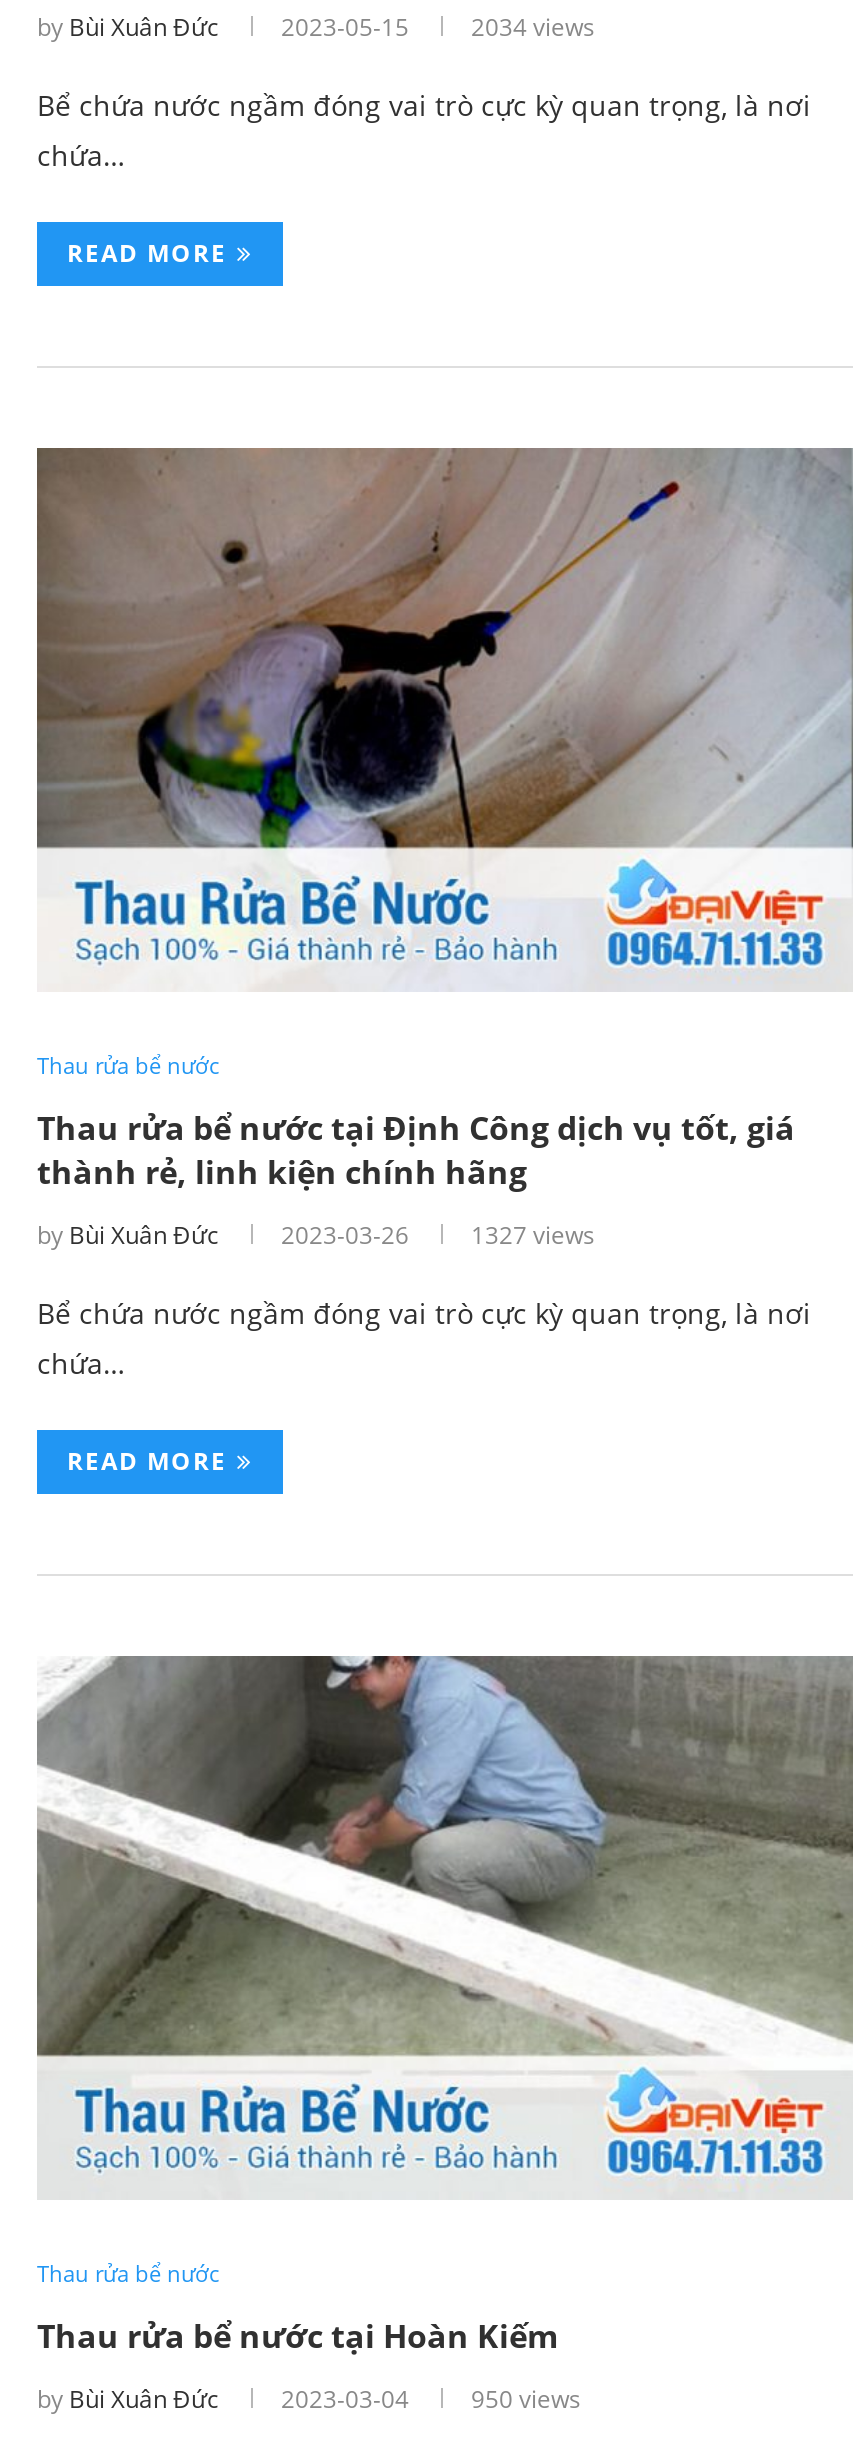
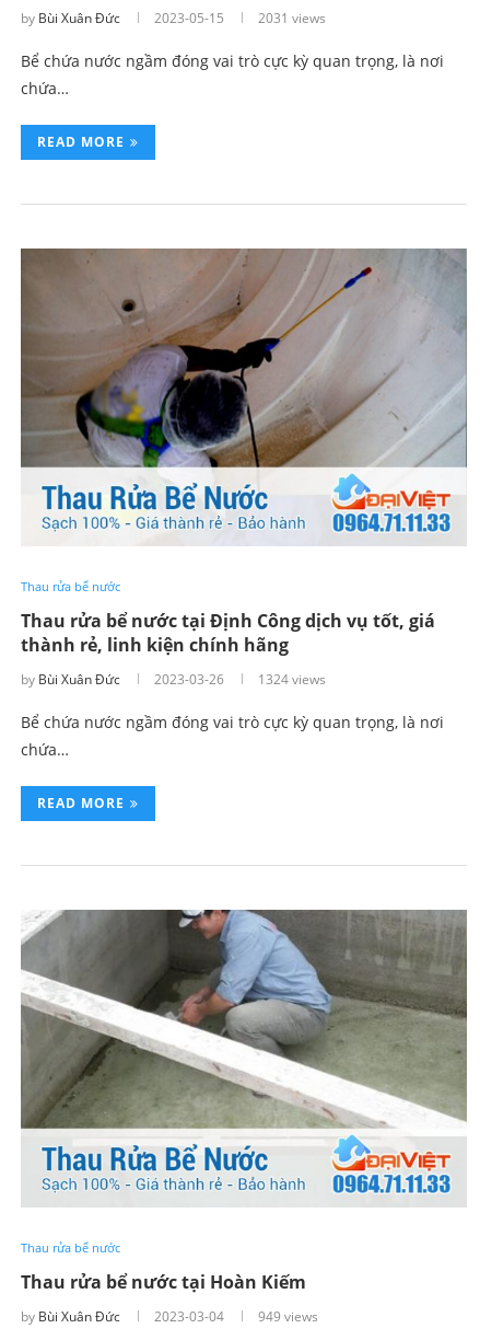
- by Bùi Xuân Đức 2023-05-15 2034 views
+ by Bùi Xuân Đức 2023-05-15 2031 views

- by Bùi Xuân Đức 2023-03-26 1327 views
+ by Bùi Xuân Đức 2023-03-26 1324 views

- by Bùi Xuân Đức 2023-03-04 950 views
+ by Bùi Xuân Đức 2023-03-04 949 views
